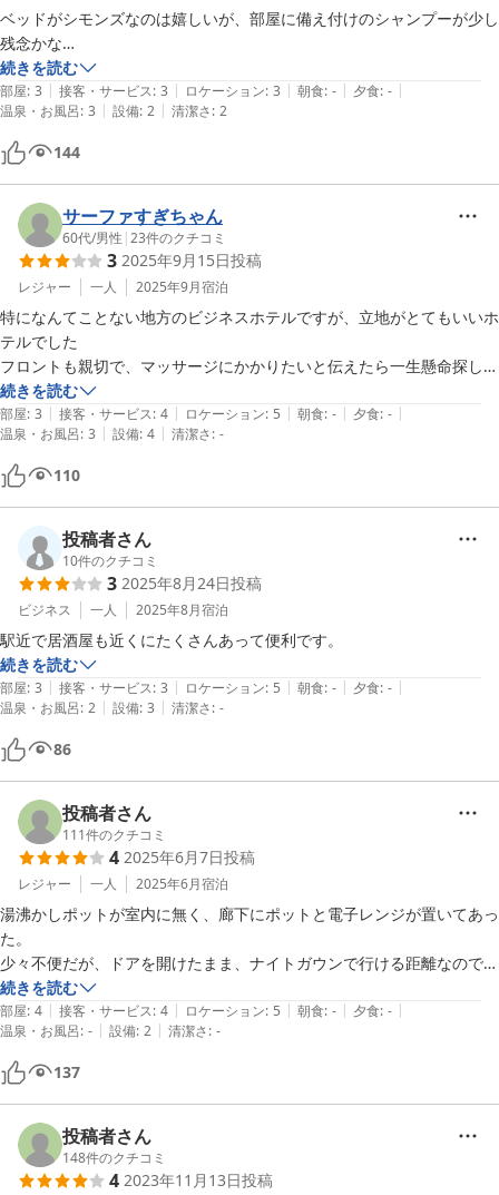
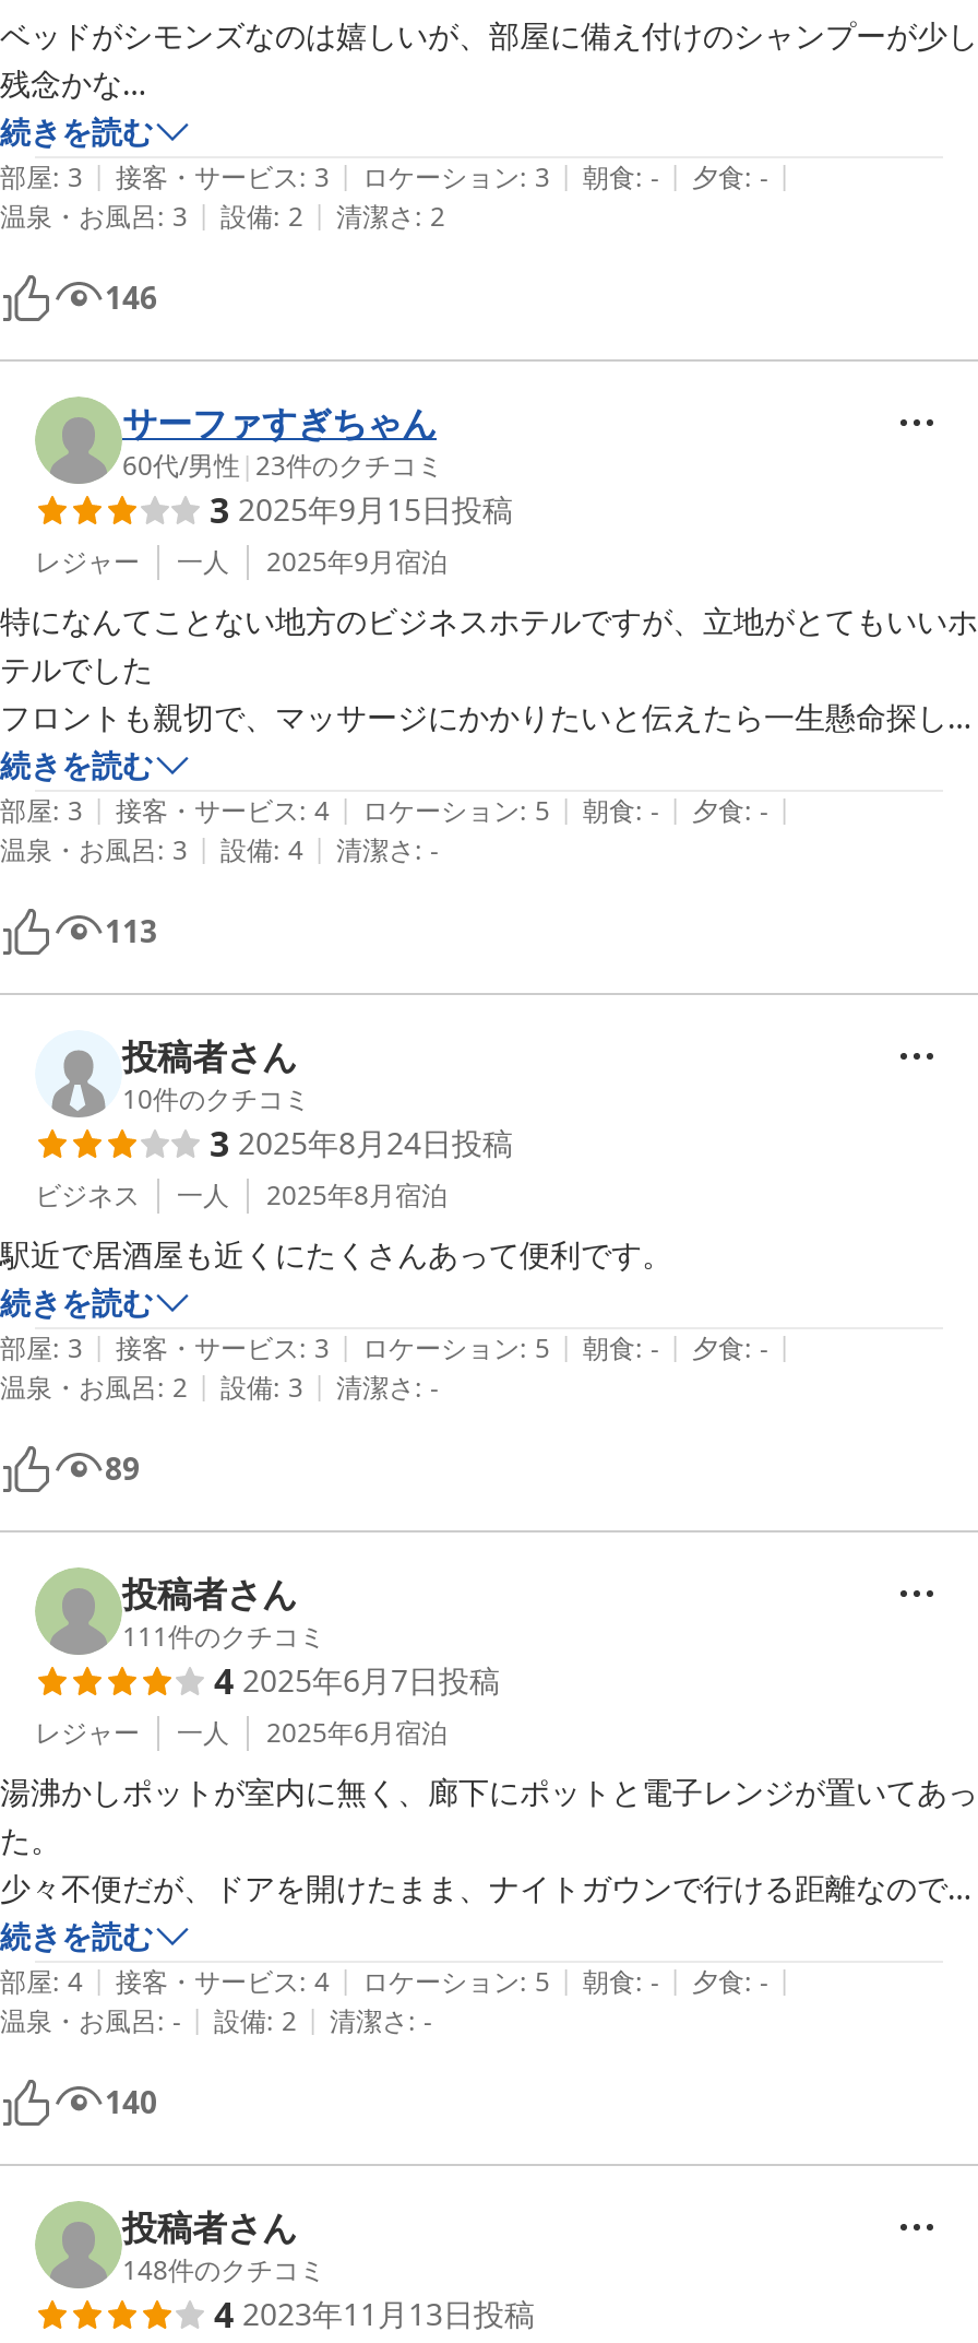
- 144
+ 146

- 110
+ 113

- 86
+ 89

- 137
+ 140
